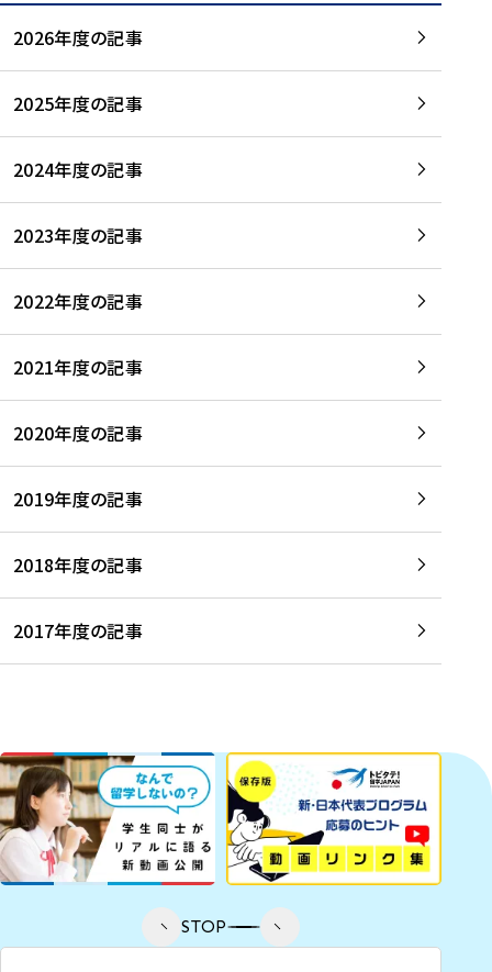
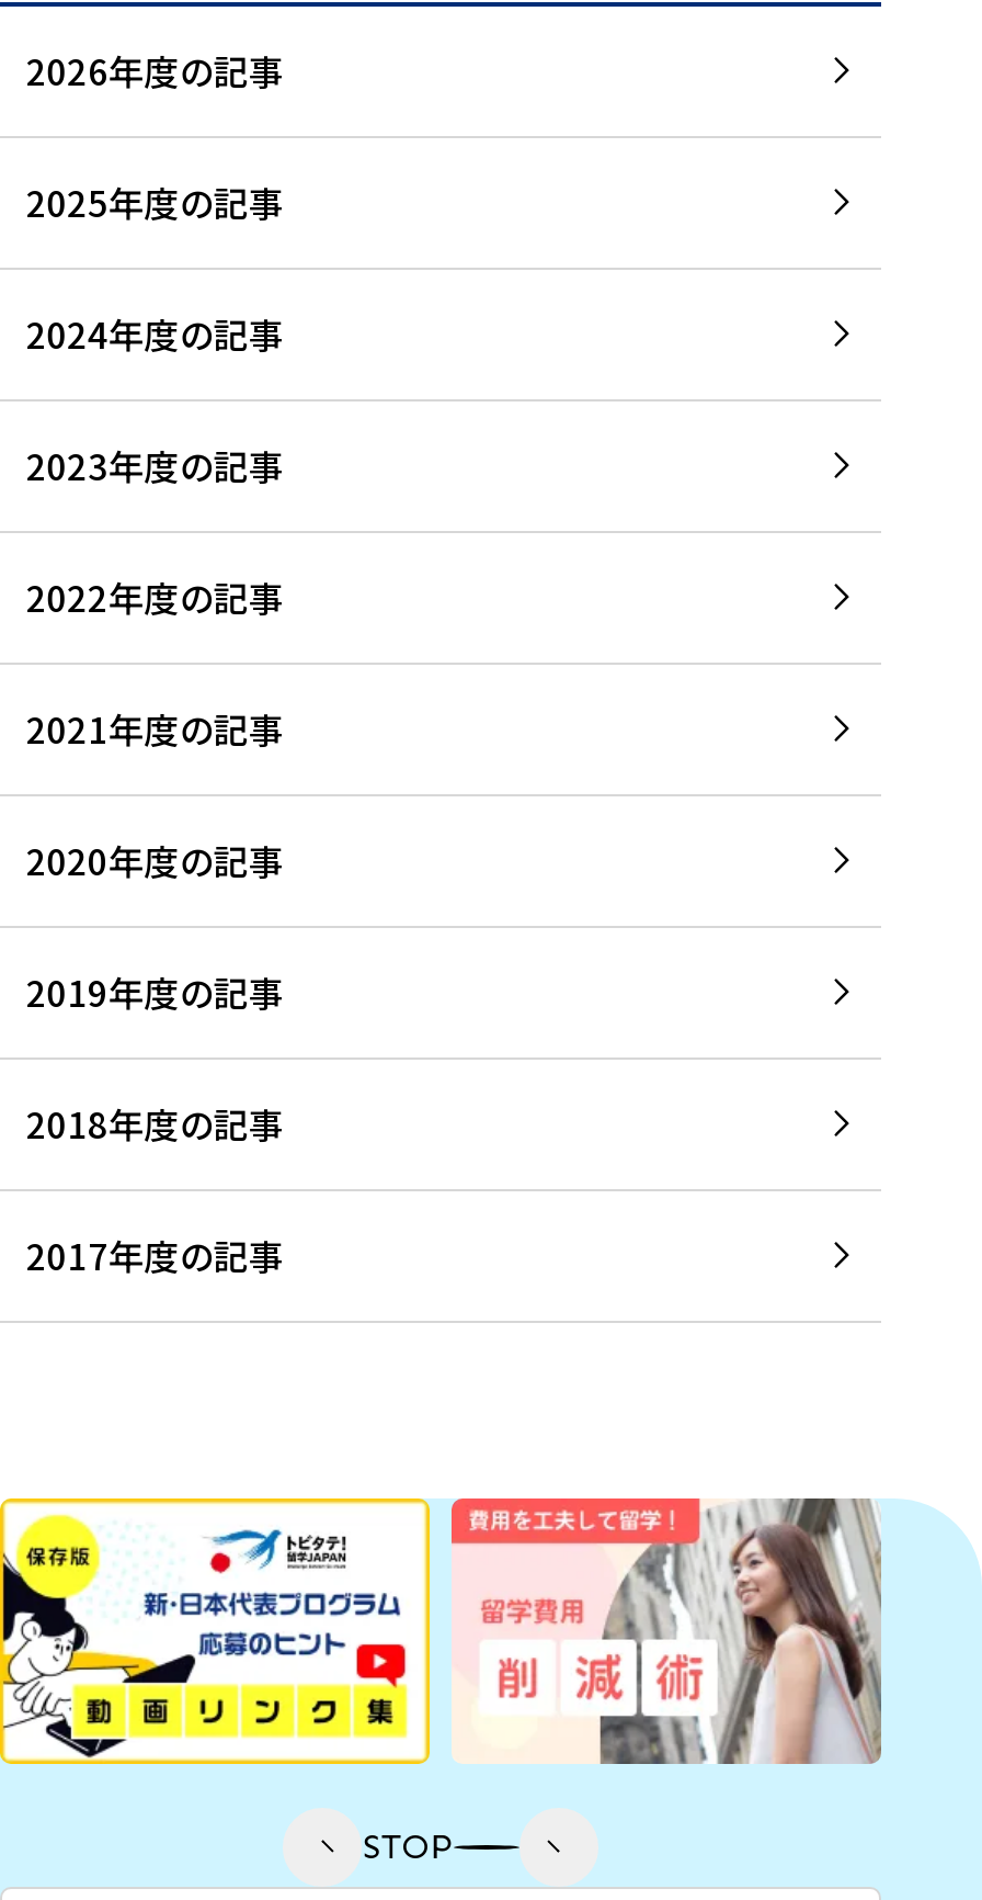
- [image]
+ [image]

- [image]
+ [image]
